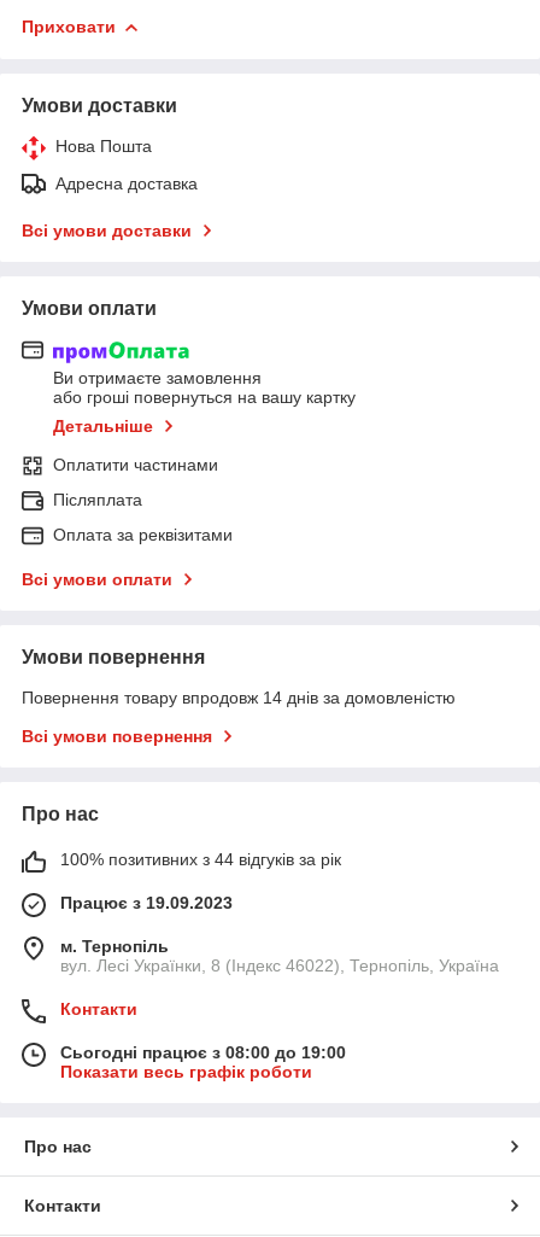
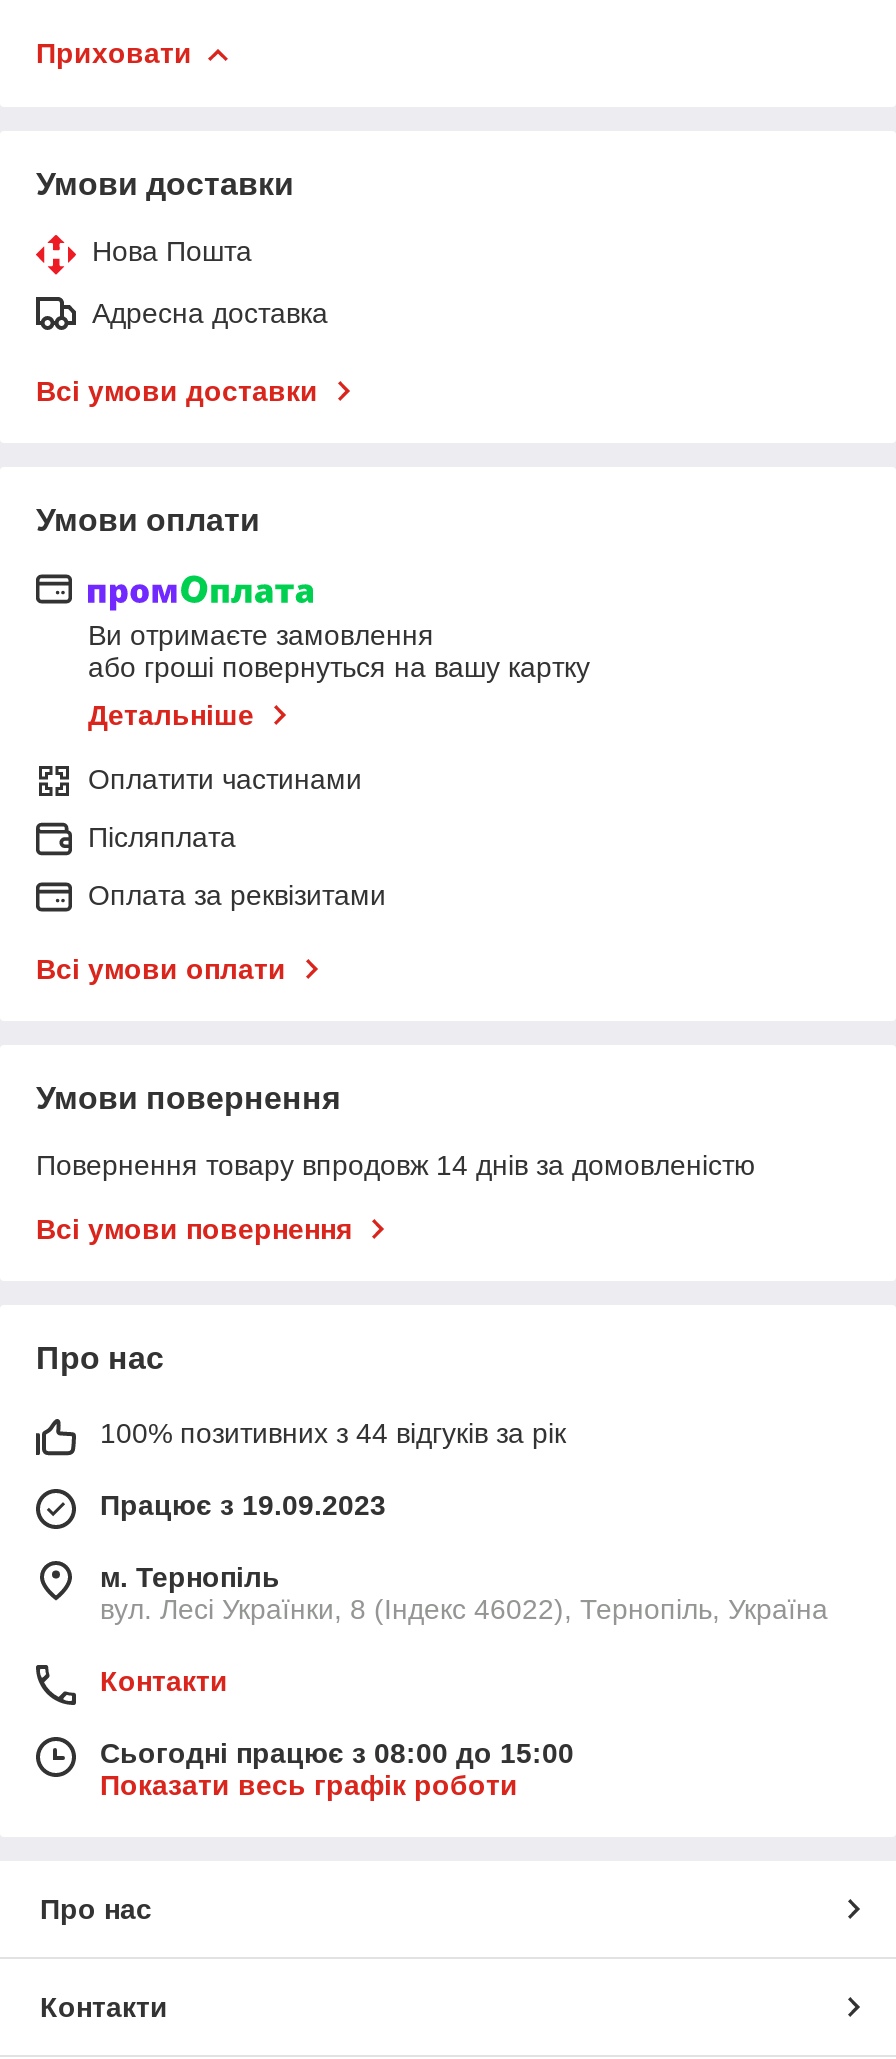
- Сьогодні працює з 08:00 до 19:00
+ Сьогодні працює з 08:00 до 15:00
